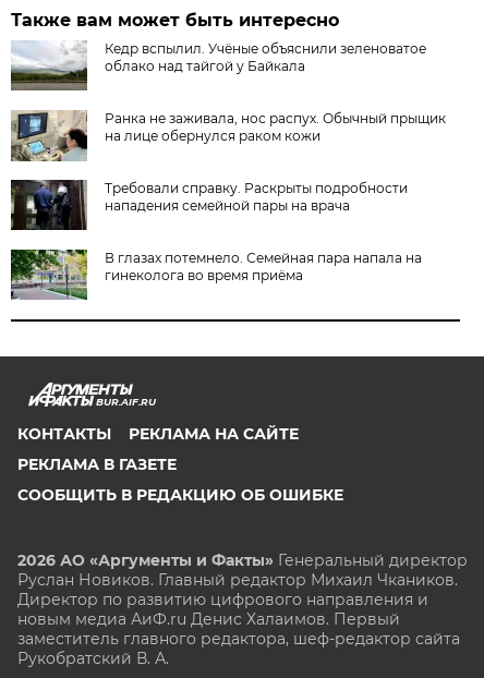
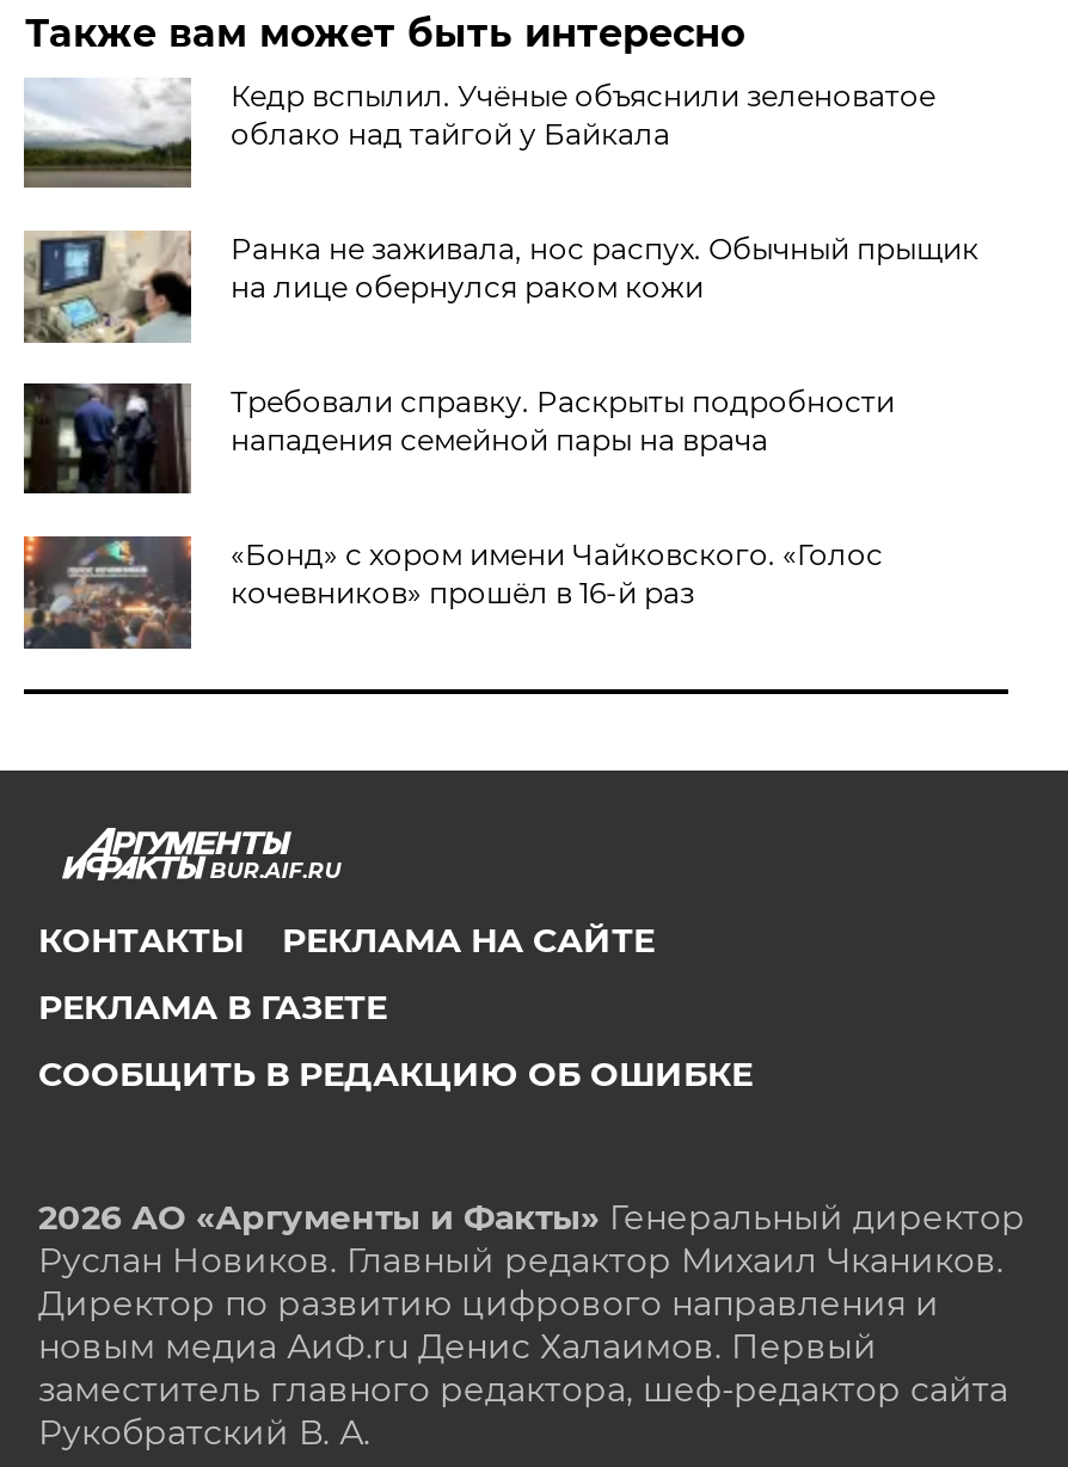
- [image]
- В глазах потемнело. Семейная пара напала на
- гинеколога во время приёма
+ [image]
+ «Бонд» с хором имени Чайковского. «Голос
+ кочевников» прошёл в 16-й раз
